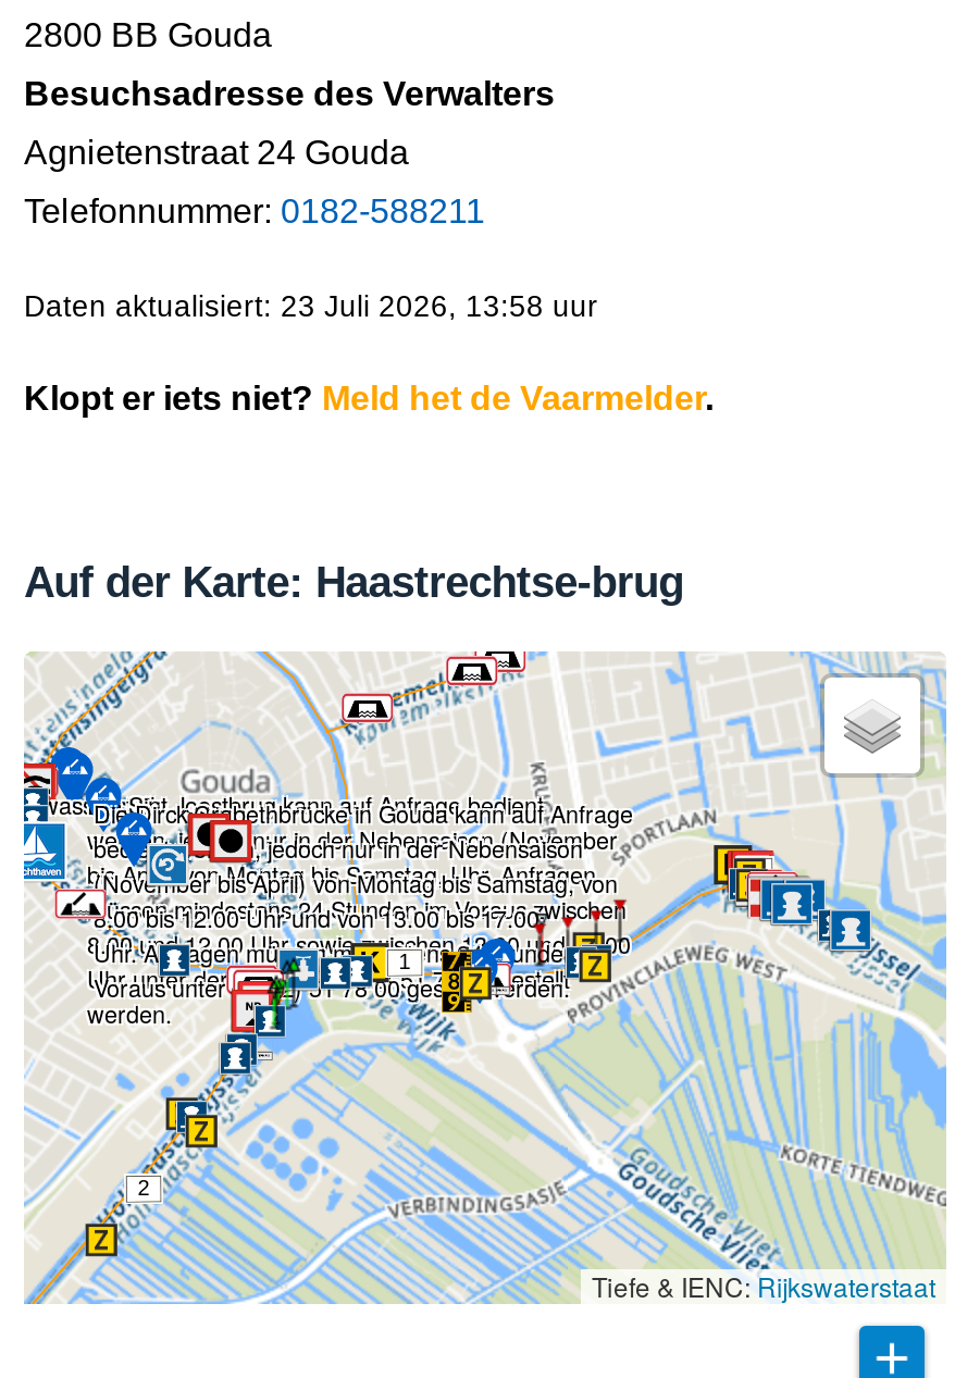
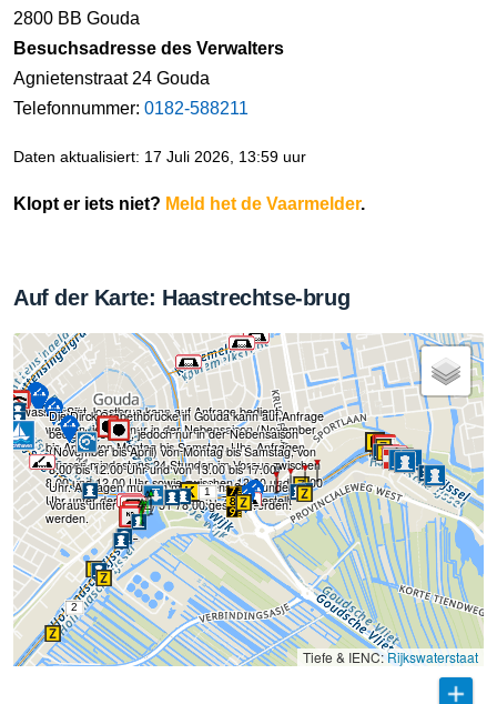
- Daten aktualisiert: 23 Juli 2026, 13:58 uur
+ Daten aktualisiert: 17 Juli 2026, 13:59 uur
